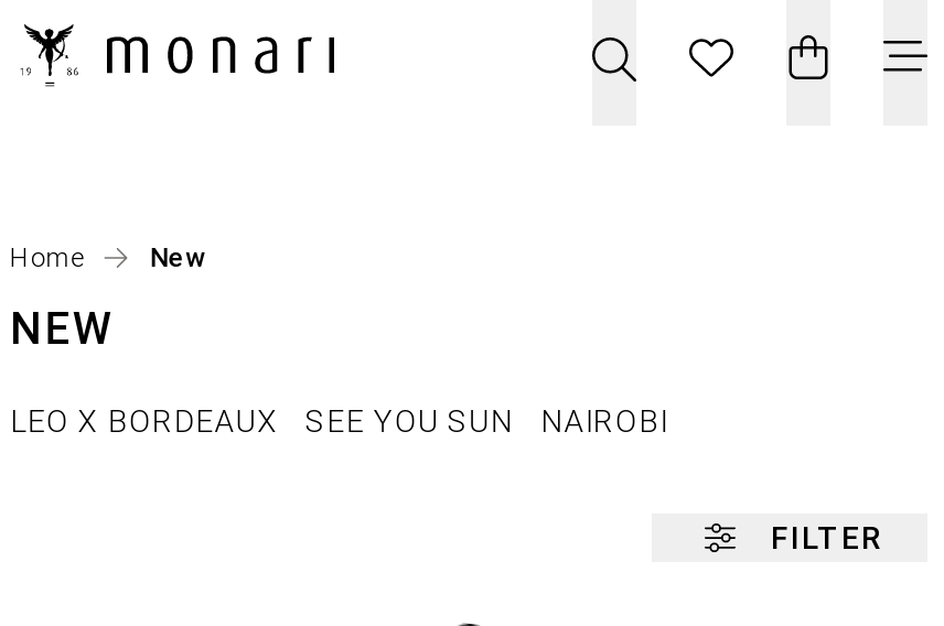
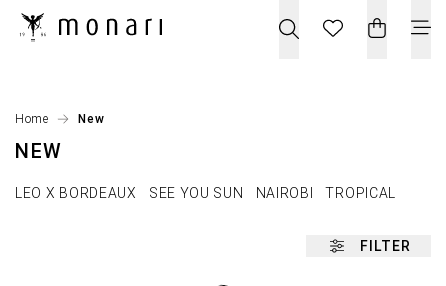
+ TROPICAL
